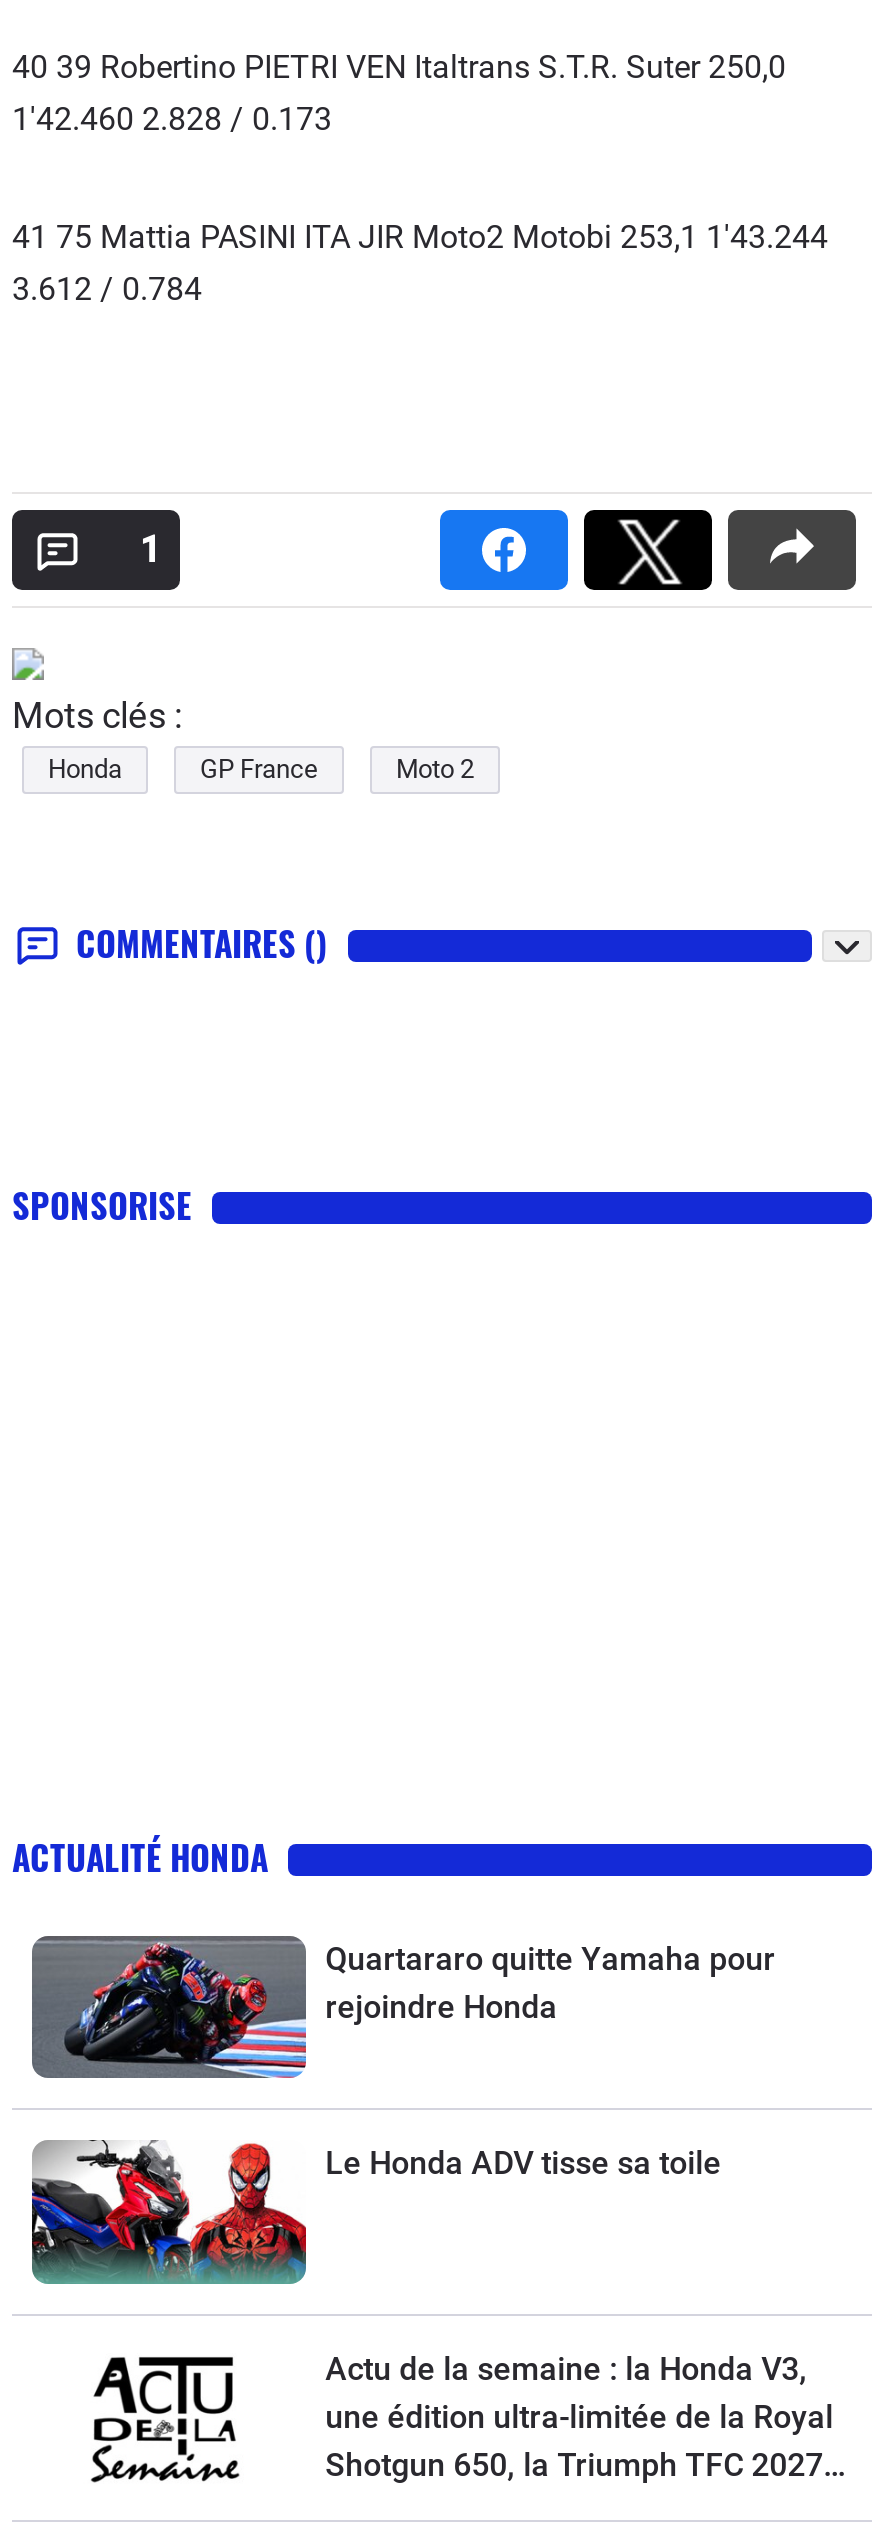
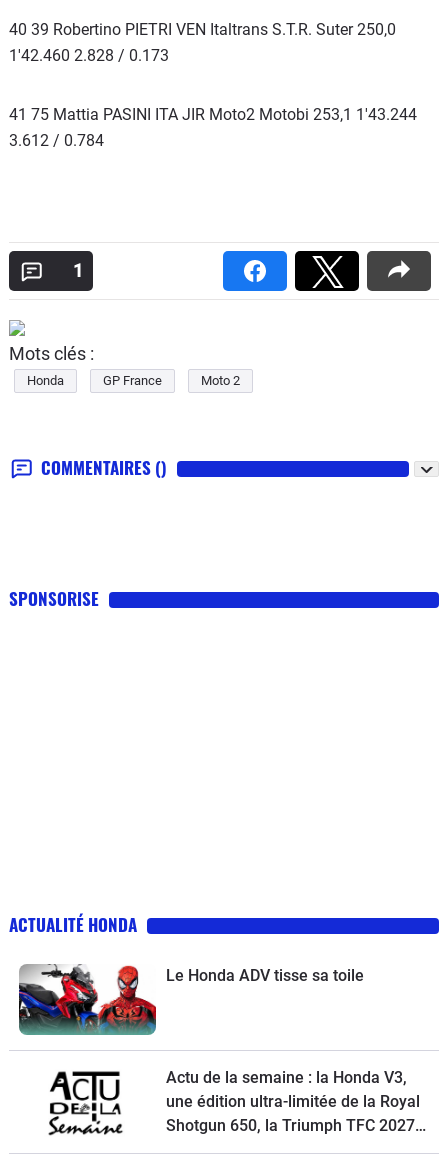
- [image]
- Quartararo quitte Yamaha pour
- rejoindre Honda
